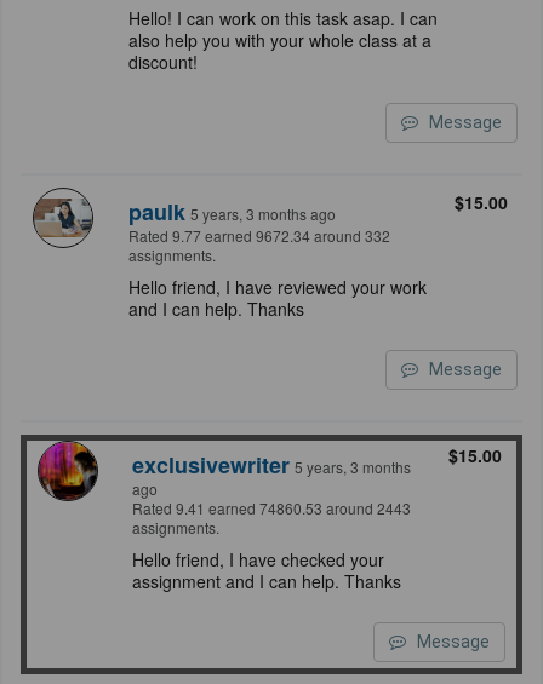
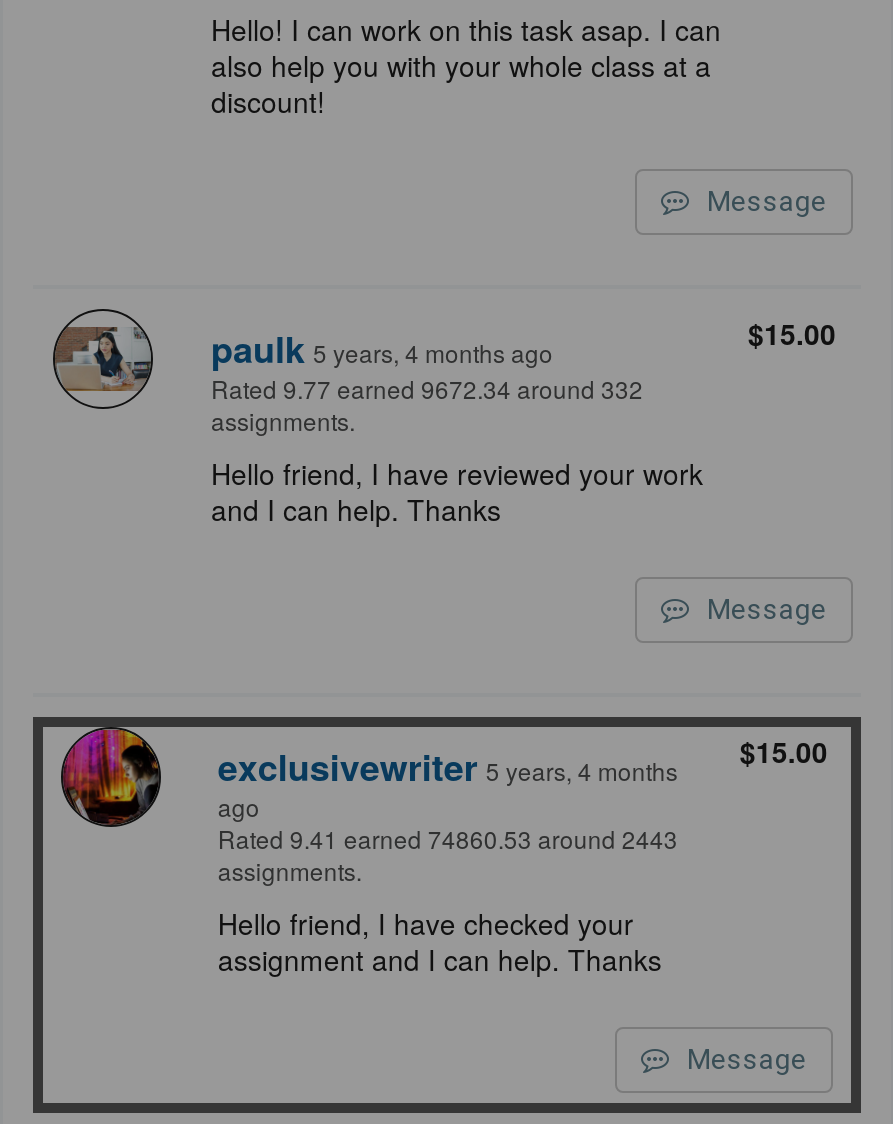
- paulk 5 years, 3 months ago
+ paulk 5 years, 4 months ago

- exclusivewriter 5 years, 3 months
+ exclusivewriter 5 years, 4 months
